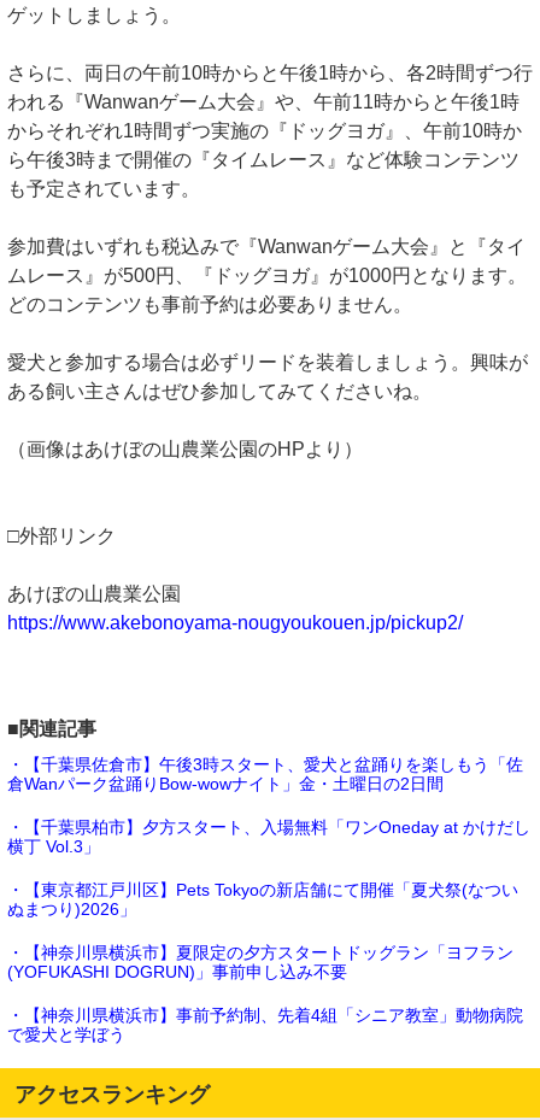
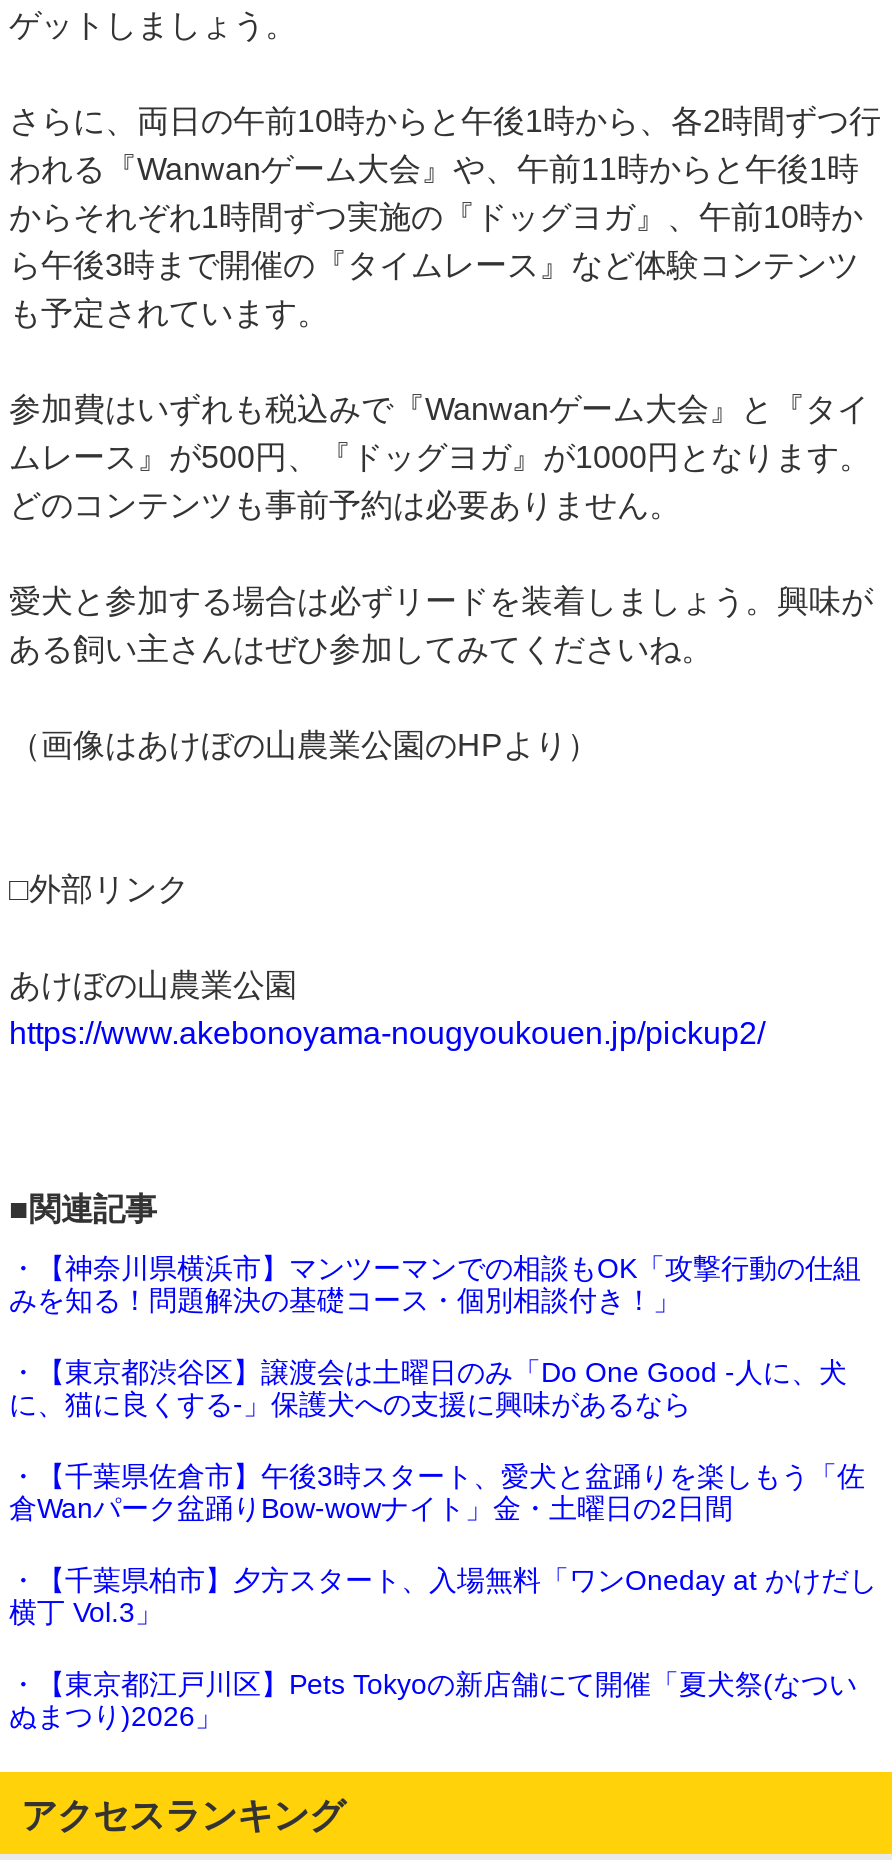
+ ・【神奈川県横浜市】マンツーマンでの相談もOK「攻撃行動の仕組
+ みを知る！問題解決の基礎コース・個別相談付き！」
+ ・【東京都渋谷区】譲渡会は土曜日のみ「Do One Good -人に、犬
+ に、猫に良くする-」保護犬への支援に興味があるなら

moved down: ・【千葉県佐倉市】午後3時スタート、愛犬と盆踊りを楽しもう「佐 | 倉Wanパーク盆踊りBow-wowナイト」金・土曜日の2日間 | ・【千葉県柏市】夕方スタート、入場無料「ワンOneday at かけだし | 横丁 Vol.3」 | ・【東京都江戸川区】Pets Tokyoの新店舗にて開催「夏犬祭(なつい | ぬまつり)2026」

- ・【神奈川県横浜市】夏限定の夕方スタートドッグラン「ヨフラン
- (YOFUKASHI DOGRUN)」事前申し込み不要
- ・【神奈川県横浜市】事前予約制、先着4組「シニア教室」動物病院
- で愛犬と学ぼう
